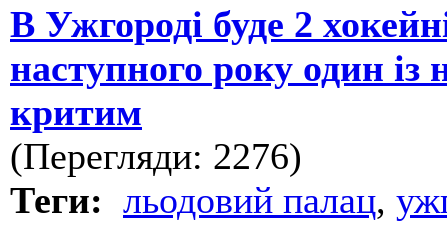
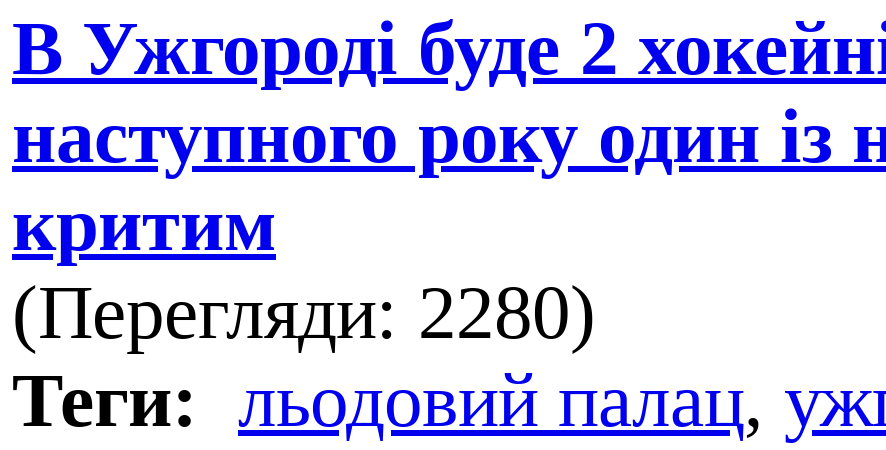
- (Перегляди: 2276)
+ (Перегляди: 2280)
